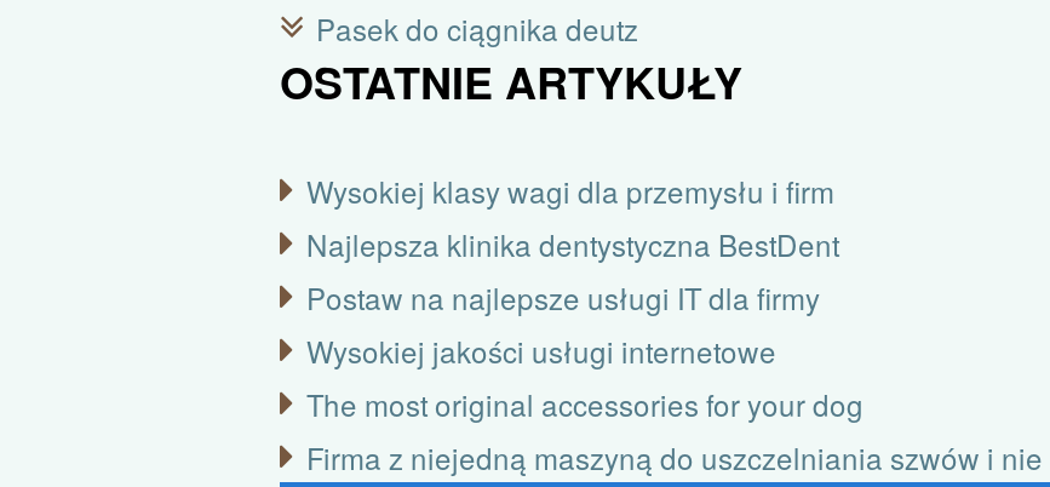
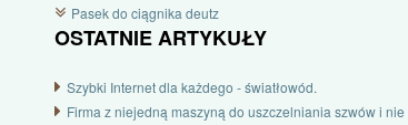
- Wysokiej klasy wagi dla przemysłu i firm
- Najlepsza klinika dentystyczna BestDent
- Postaw na najlepsze usługi IT dla firmy
- Wysokiej jakości usługi internetowe
- The most original accessories for your dog
+ Szybki Internet dla każdego - światłowód.
